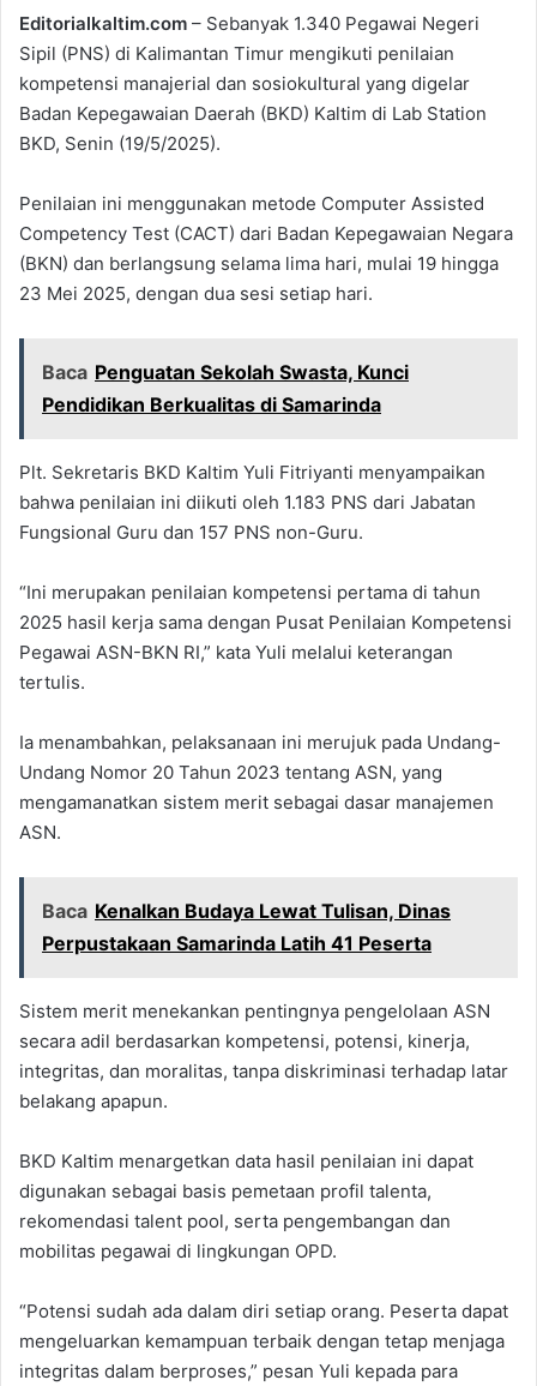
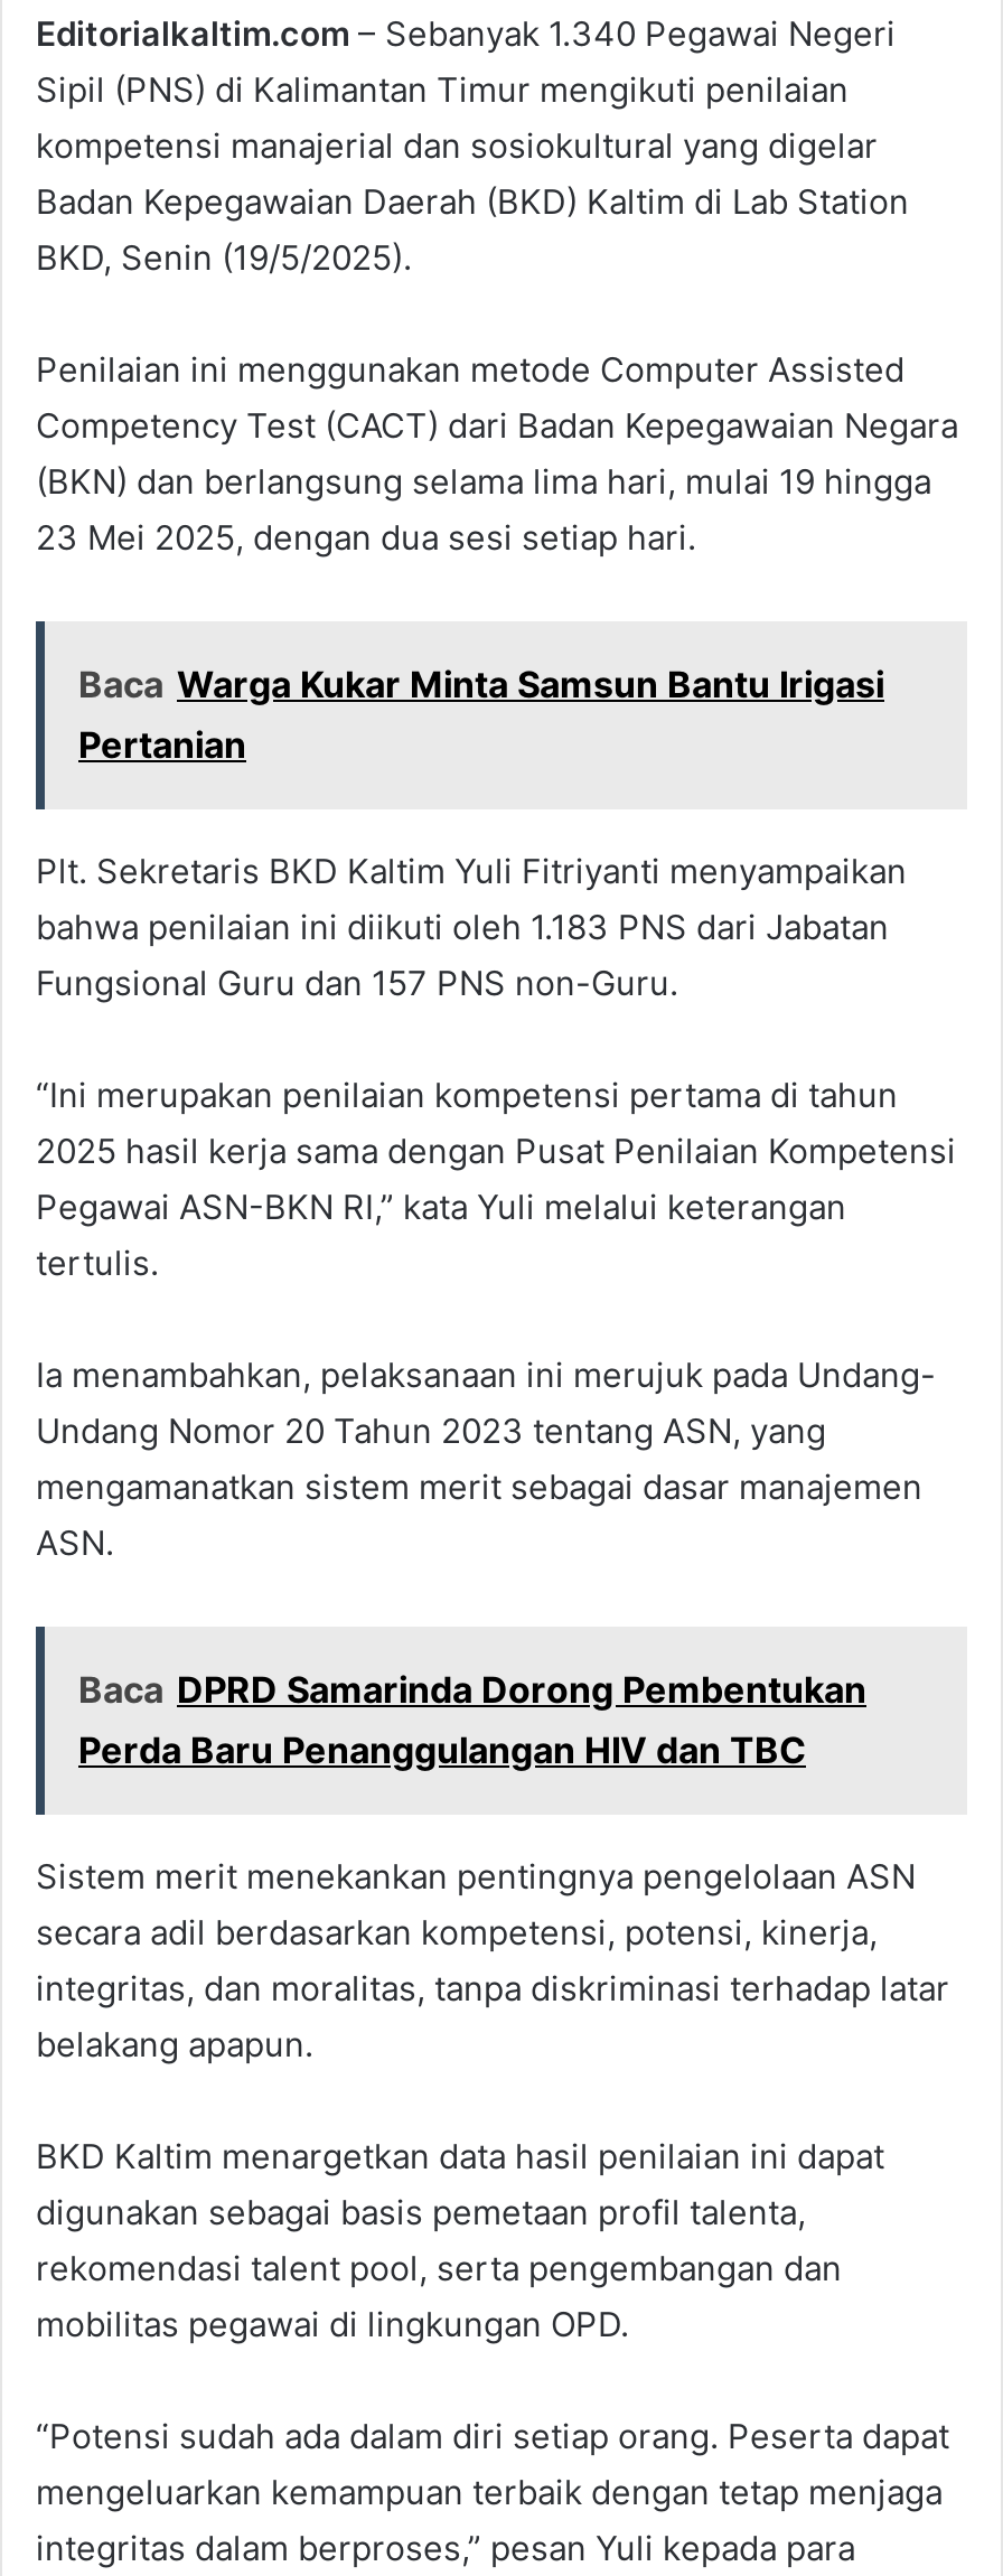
- Baca Penguatan Sekolah Swasta, Kunci
- Pendidikan Berkualitas di Samarinda
+ Baca Warga Kukar Minta Samsun Bantu Irigasi
+ Pertanian

- Baca Kenalkan Budaya Lewat Tulisan, Dinas
- Perpustakaan Samarinda Latih 41 Peserta
+ Baca DPRD Samarinda Dorong Pembentukan
+ Perda Baru Penanggulangan HIV dan TBC
